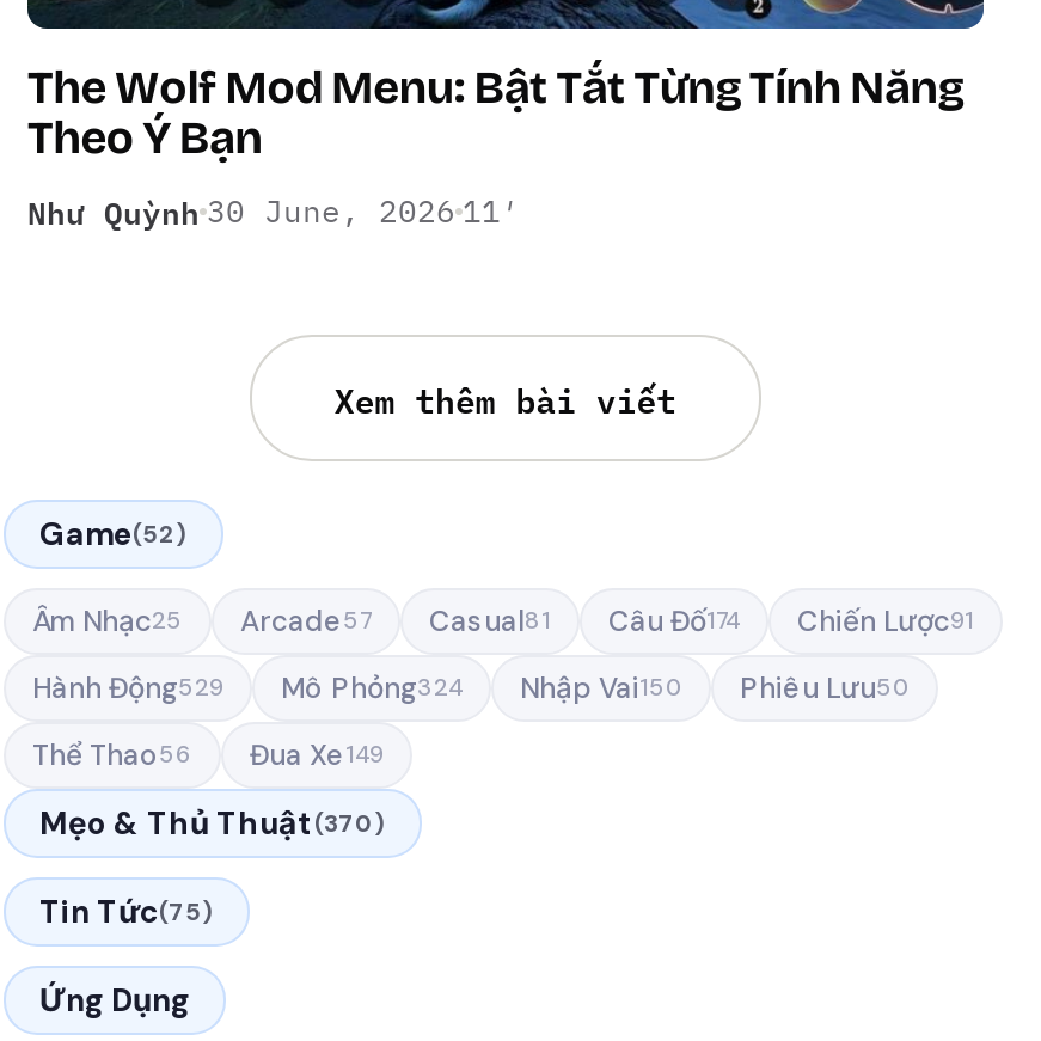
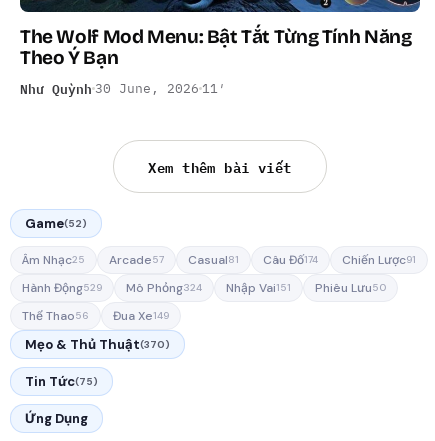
- Hành Động529 Mô Phỏng324 Nhập Vai150 Phiêu Lưu50
+ Hành Động529 Mô Phỏng324 Nhập Vai151 Phiêu Lưu50
